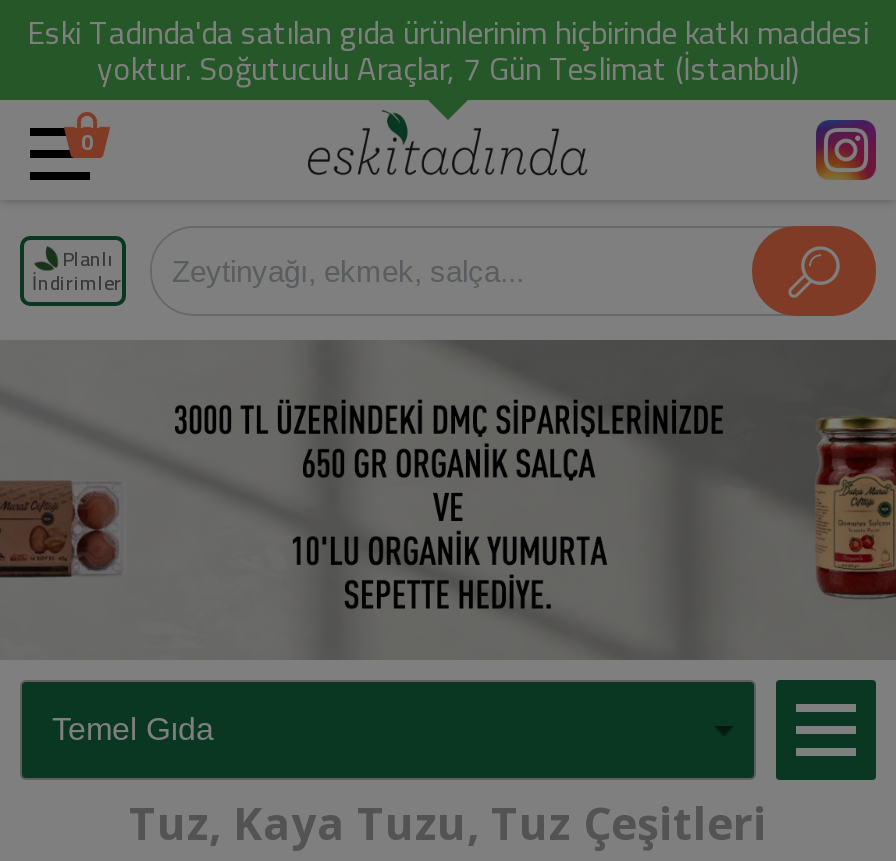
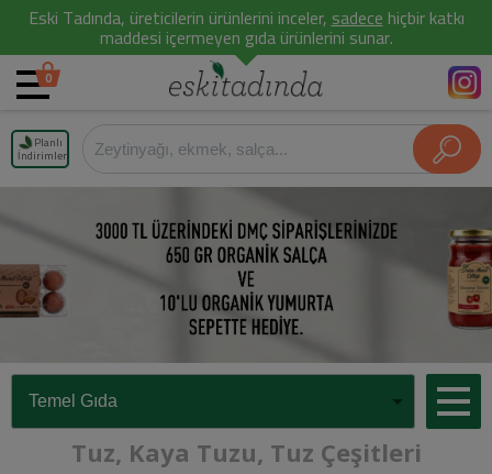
- Eski Tadında'da satılan gıda ürünlerinim hiçbirinde katkı maddesi
- yoktur. Soğutuculu Araçlar, 7 Gün Teslimat (İstanbul)
+ Eski Tadında, üreticilerin ürünlerini inceler,sadecehiçbir katkı
+ maddesi içermeyen gıda ürünlerini sunar.
